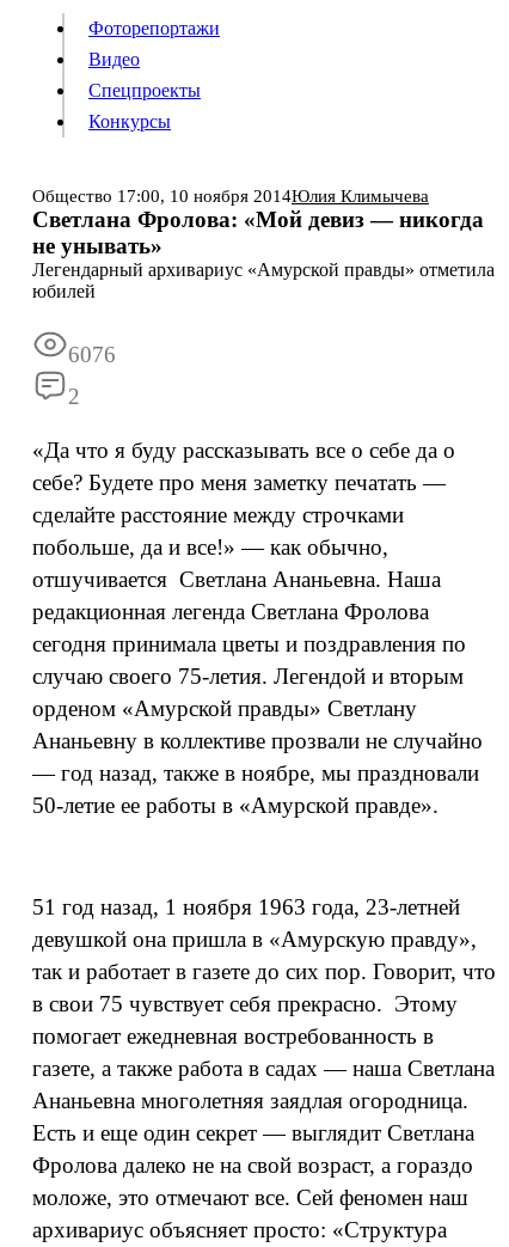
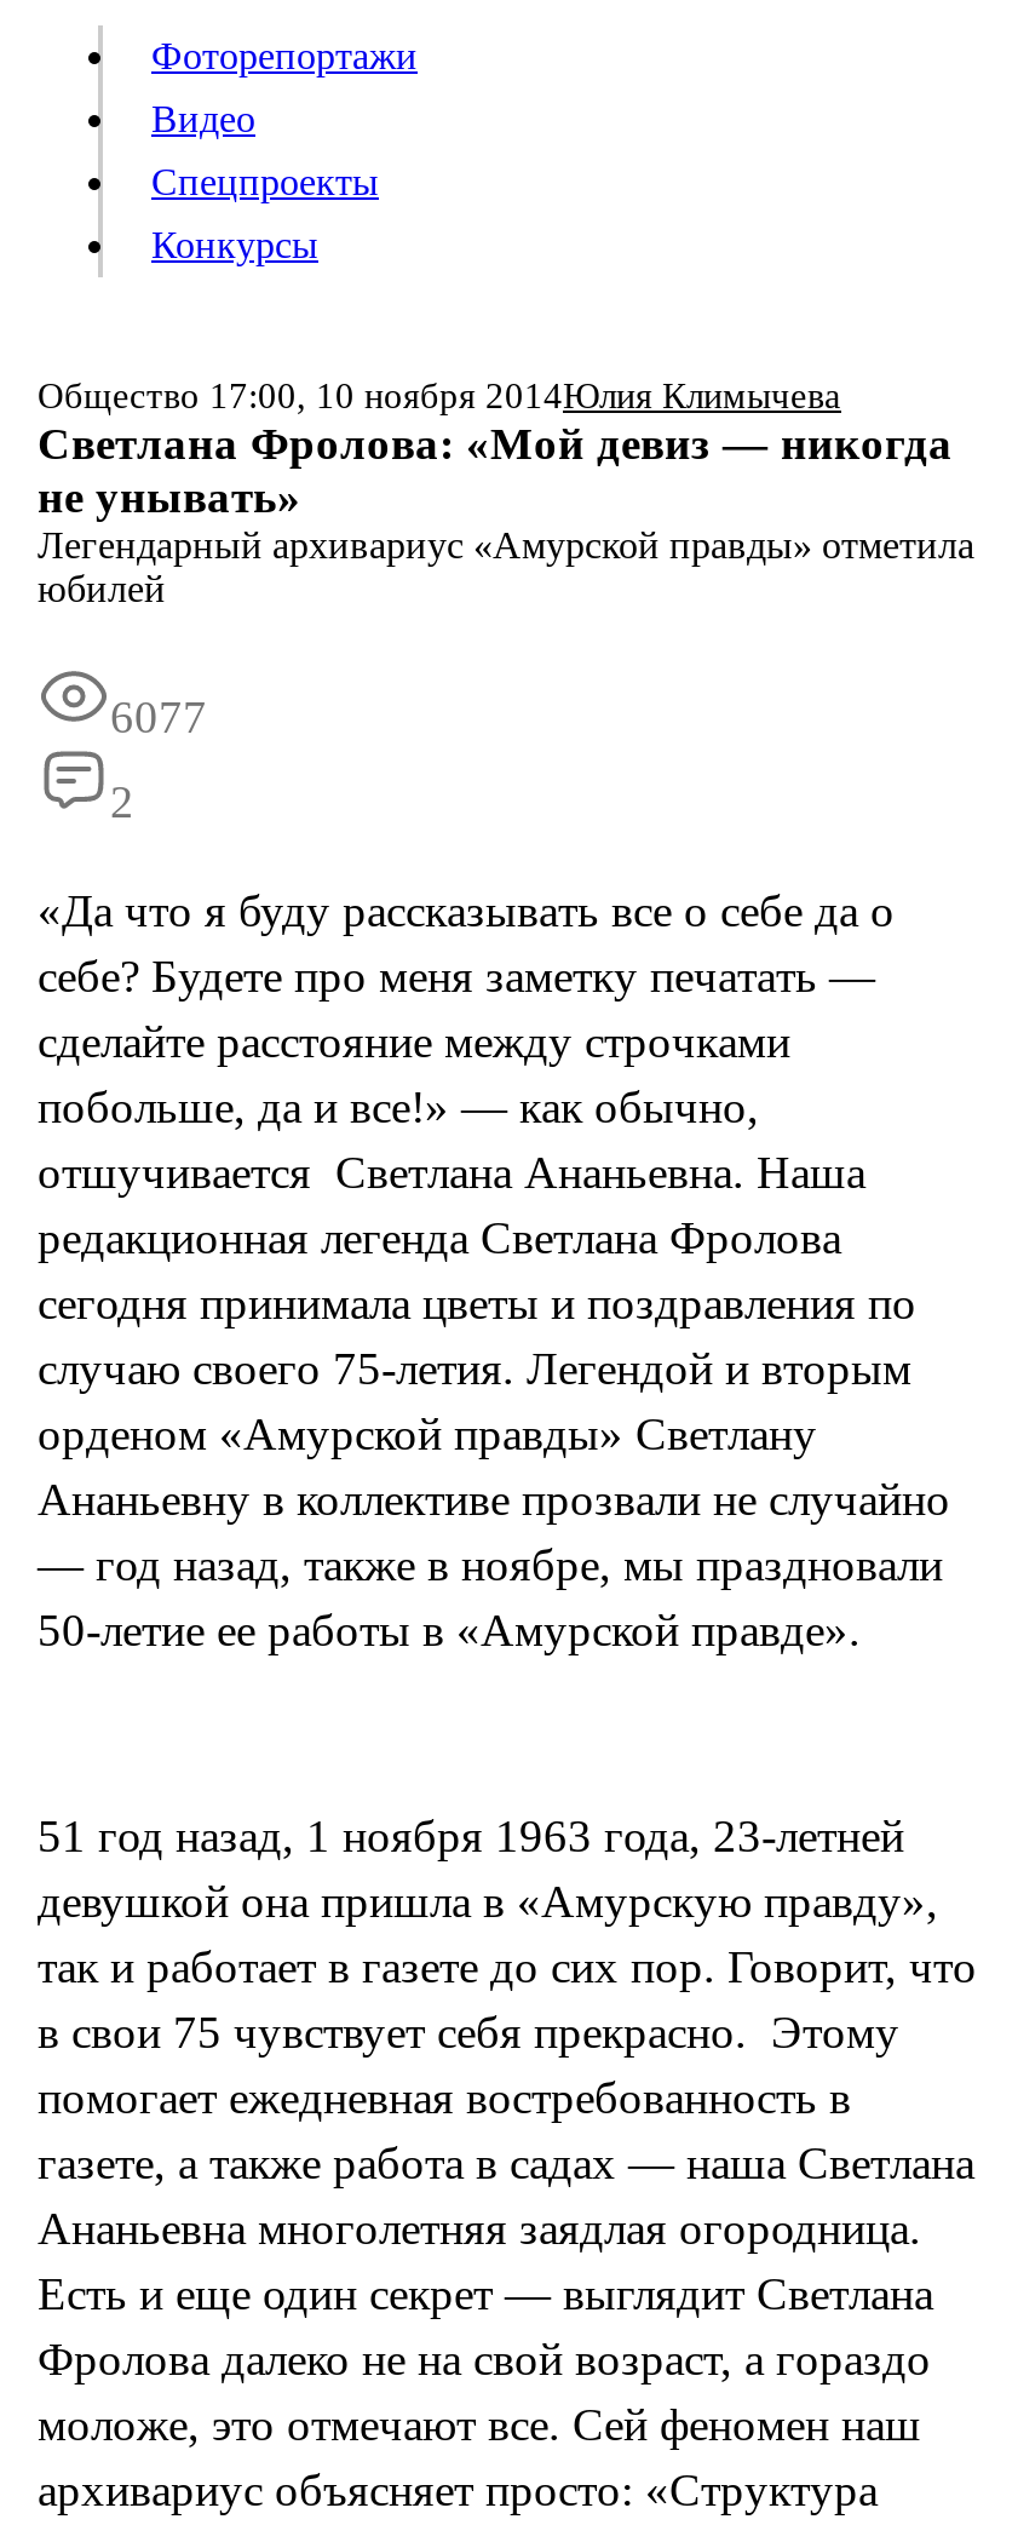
- 6076
+ 6077
